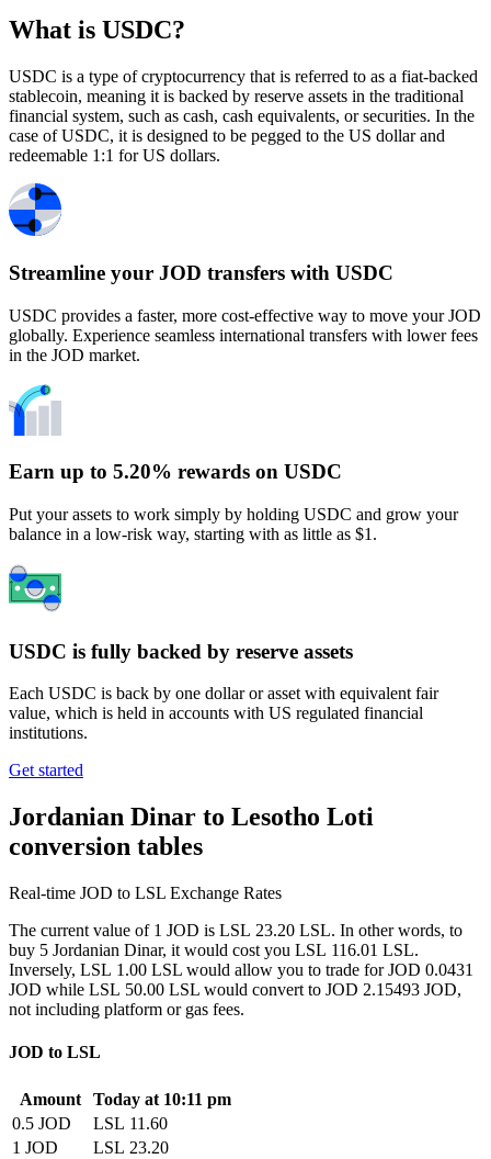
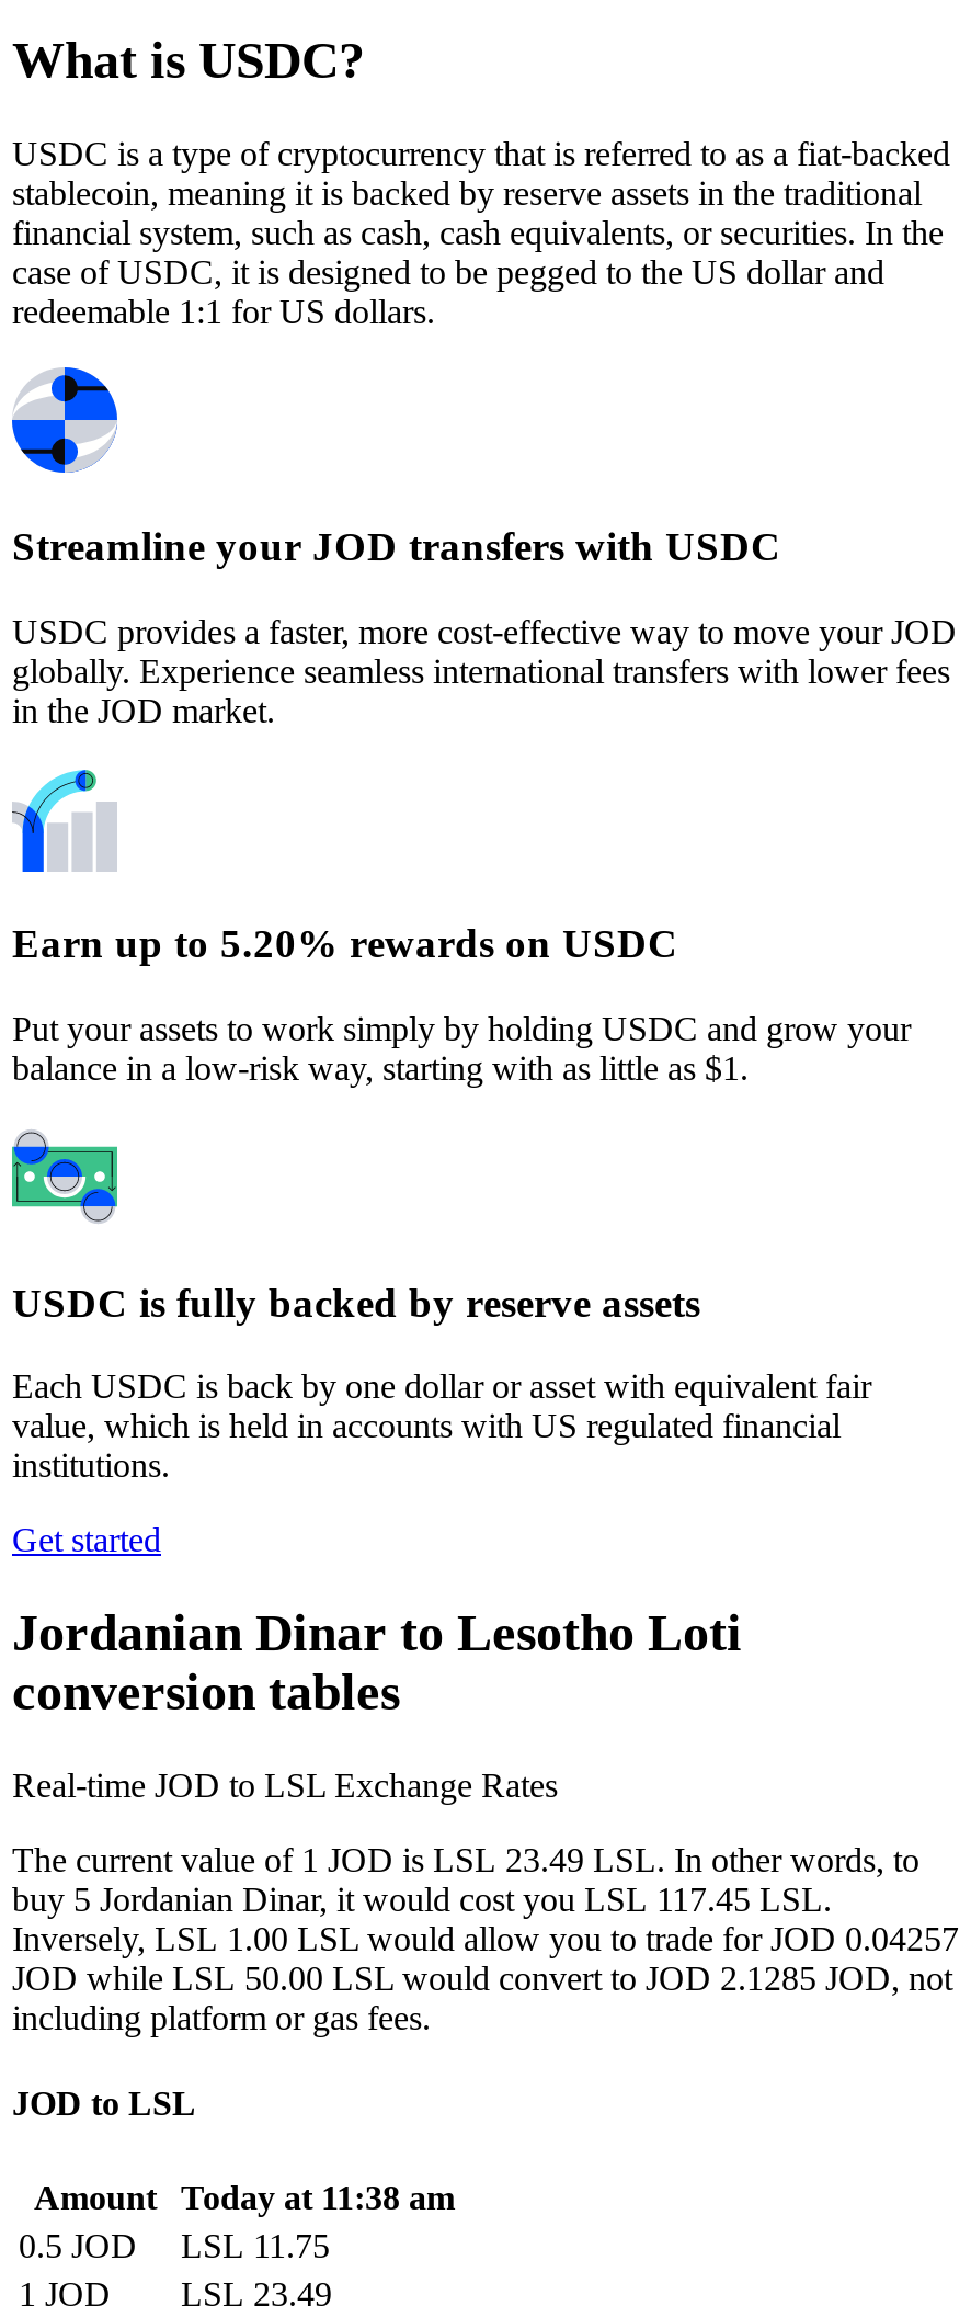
- The current value of 1 JOD is LSL 23.20 LSL. In other words, to
- buy 5 Jordanian Dinar, it would cost you LSL 116.01 LSL.
- Inversely, LSL 1.00 LSL would allow you to trade for JOD 0.0431
- JOD while LSL 50.00 LSL would convert to JOD 2.15493 JOD,
- not including platform or gas fees.
+ The current value of 1 JOD is LSL 23.49 LSL. In other words, to
+ buy 5 Jordanian Dinar, it would cost you LSL 117.45 LSL.
+ Inversely, LSL 1.00 LSL would allow you to trade for JOD 0.04257
+ JOD while LSL 50.00 LSL would convert to JOD 2.1285 JOD, not
+ including platform or gas fees.

- Amount Today at 10:11 pm
+ Amount Today at 11:38 am

- 0.5 JOD LSL 11.60
+ 0.5 JOD LSL 11.75

- 1 JOD LSL 23.20
+ 1 JOD LSL 23.49
